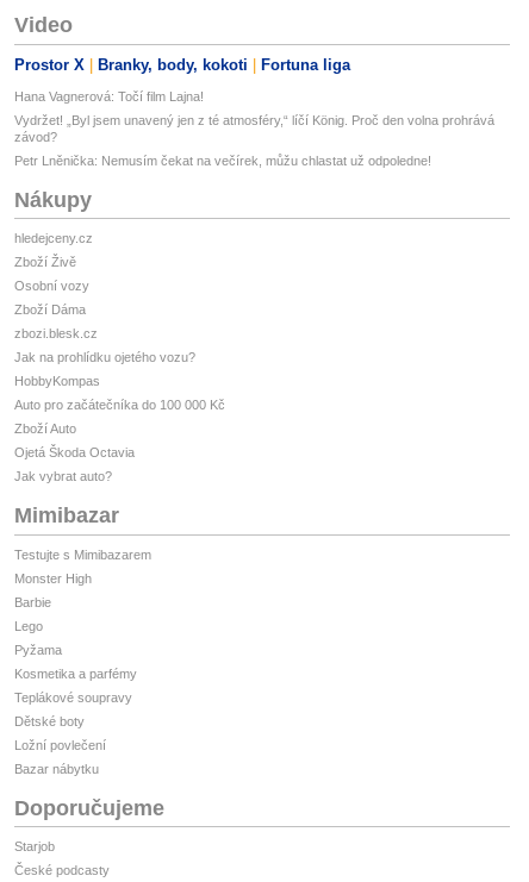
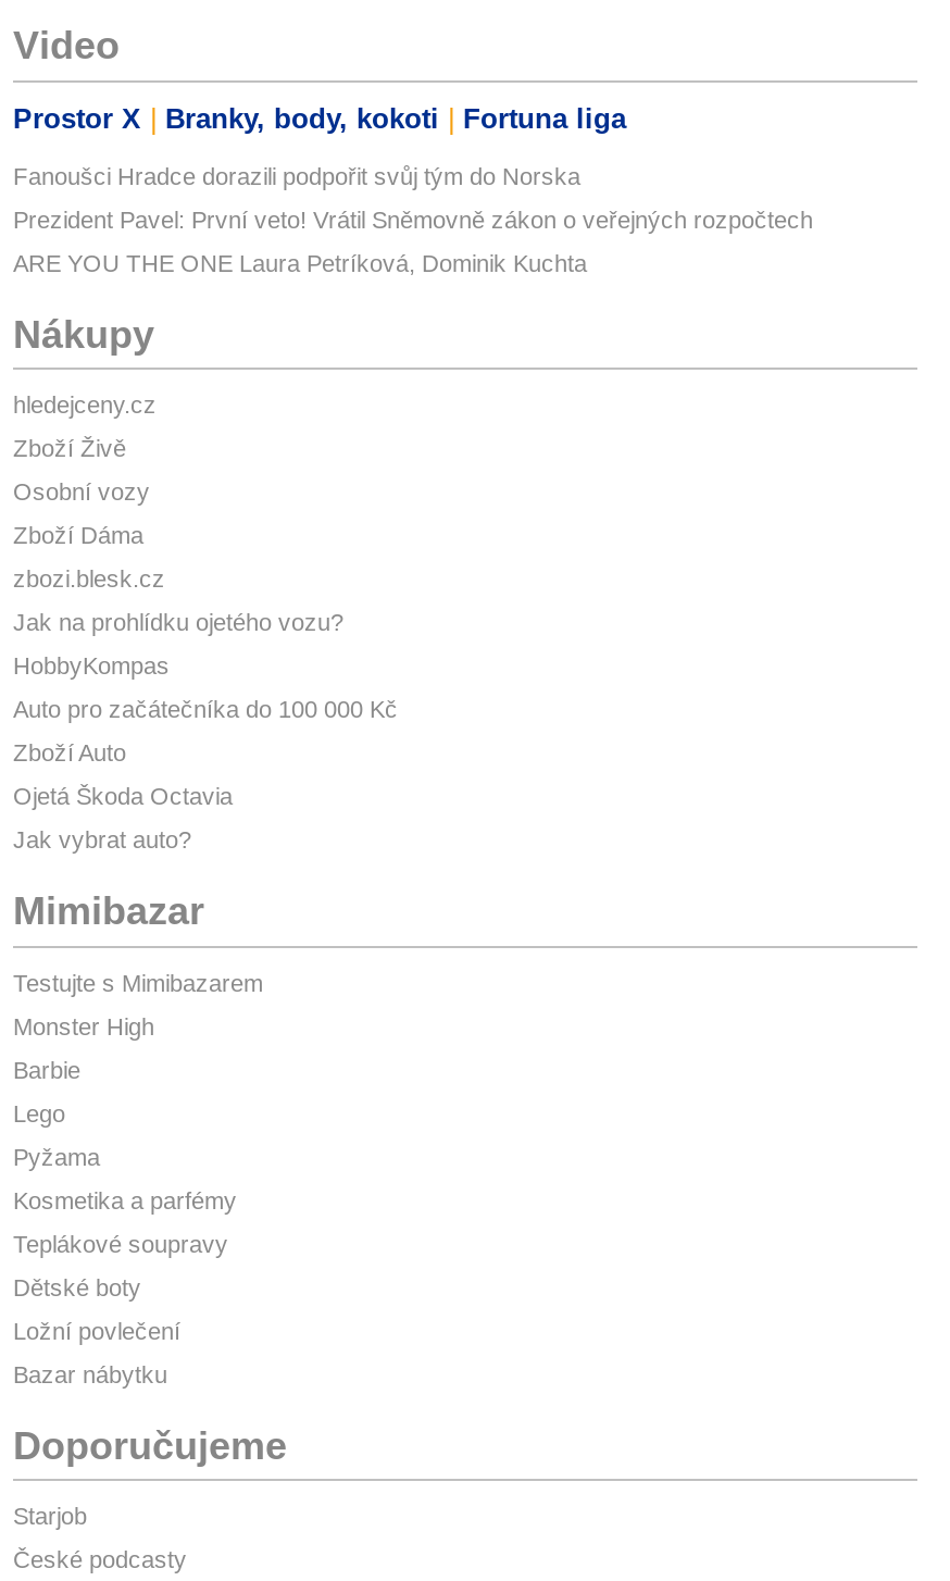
- Hana Vagnerová: Točí film Lajna!
+ Fanoušci Hradce dorazili podpořit svůj tým do Norska

- Vydržet! „Byl jsem unavený jen z té atmosféry,“ líčí König. Proč den volna prohrává
- závod?
+ Prezident Pavel: První veto! Vrátil Sněmovně zákon o veřejných rozpočtech

- Petr Lněnička: Nemusím čekat na večírek, můžu chlastat už odpoledne!
+ ARE YOU THE ONE Laura Petríková, Dominik Kuchta
